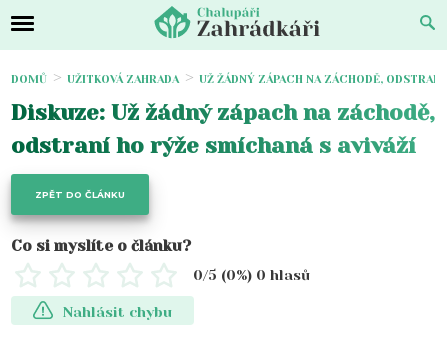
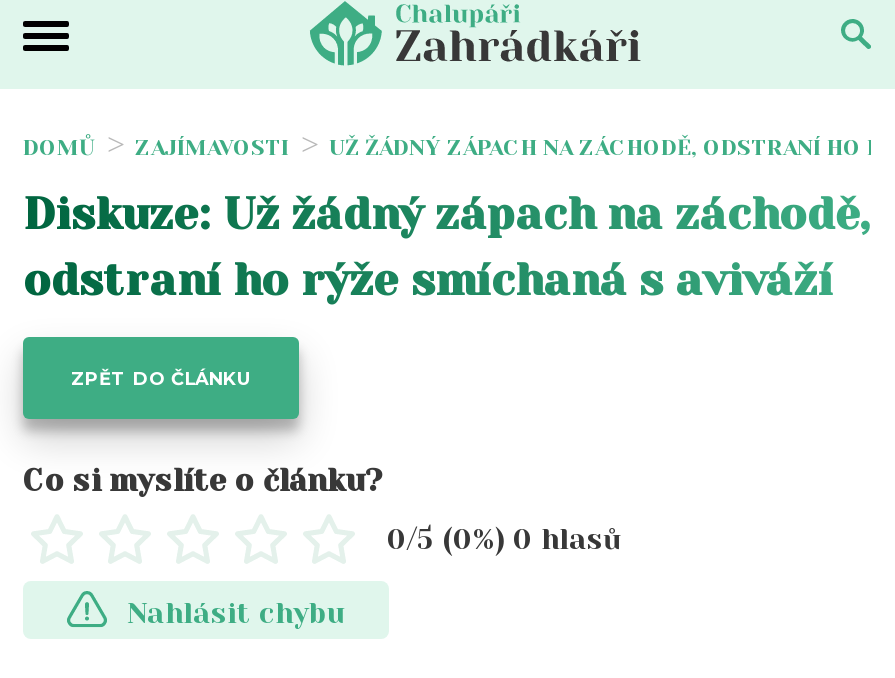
- UŽITKOVÁ ZAHRADA
+ ZAJÍMAVOSTI
